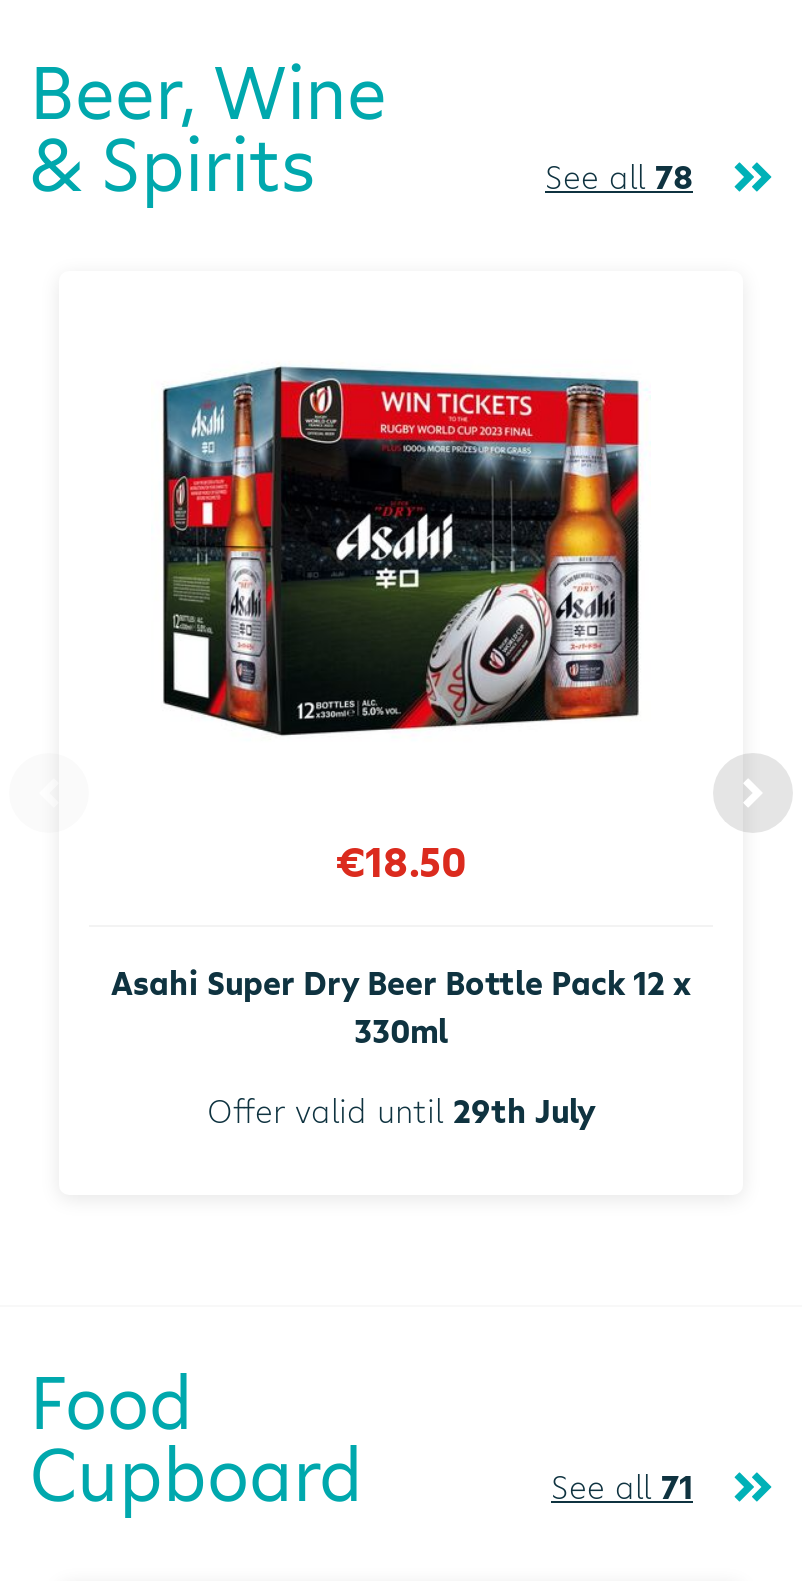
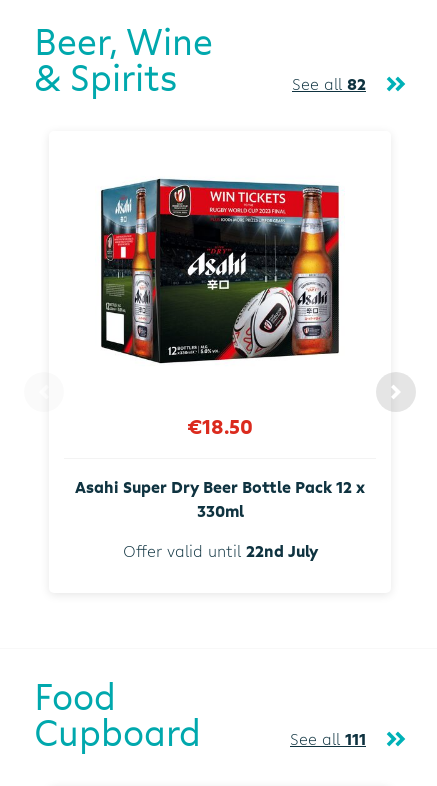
- See all 78
+ See all 82

- Offer valid until 29th July
+ Offer valid until 22nd July

- See all 71
+ See all 111
